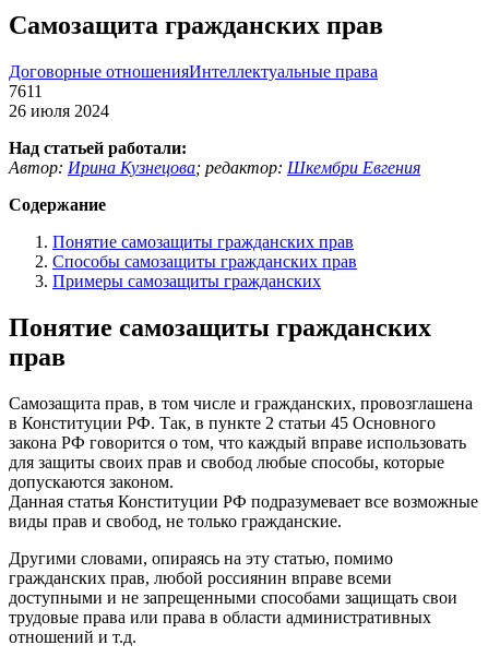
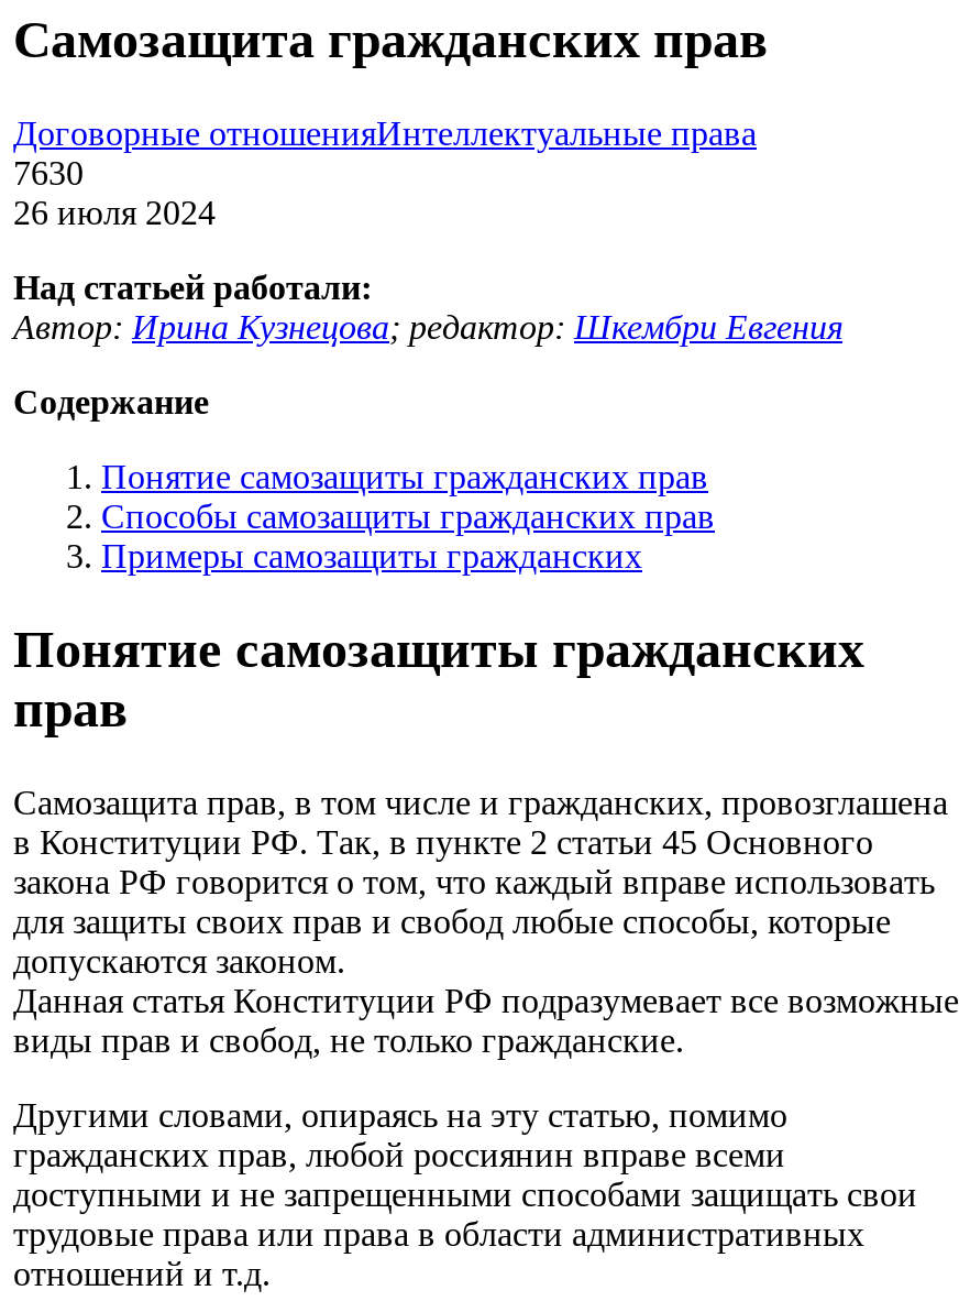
- 7611
+ 7630
